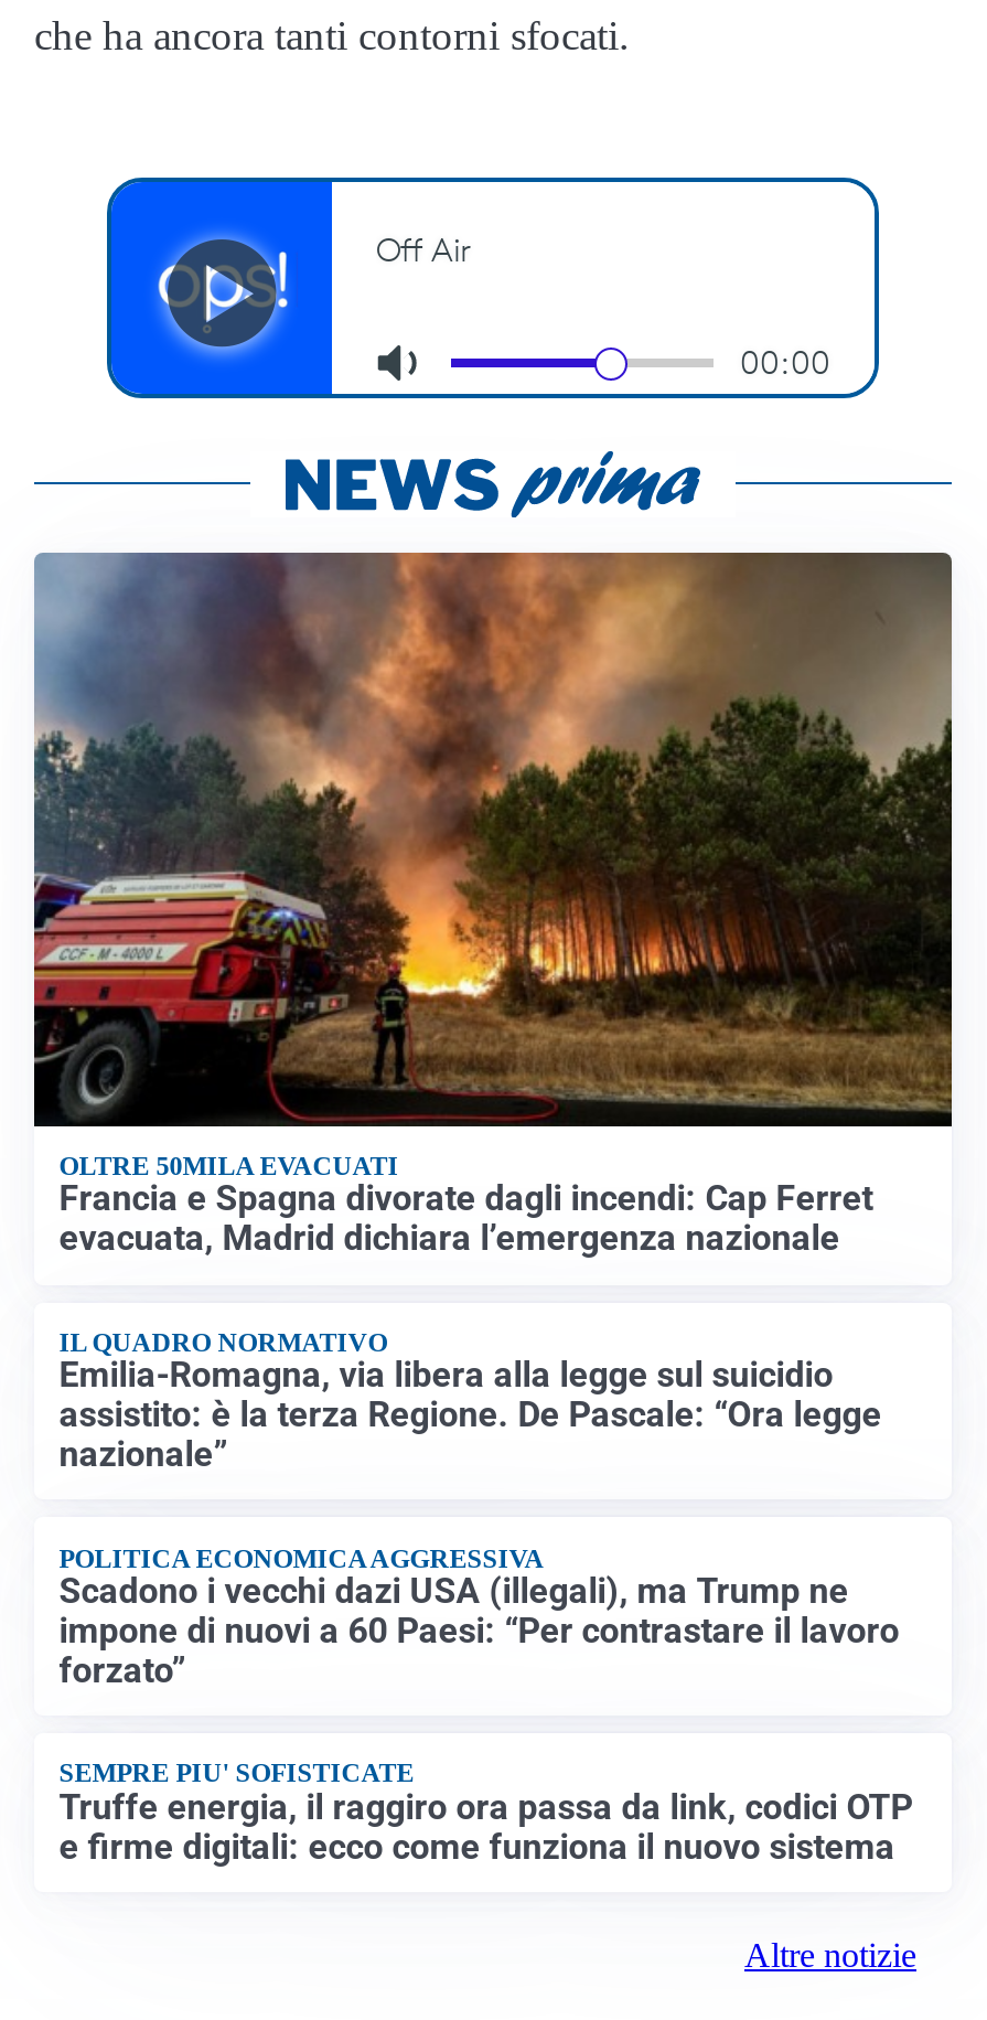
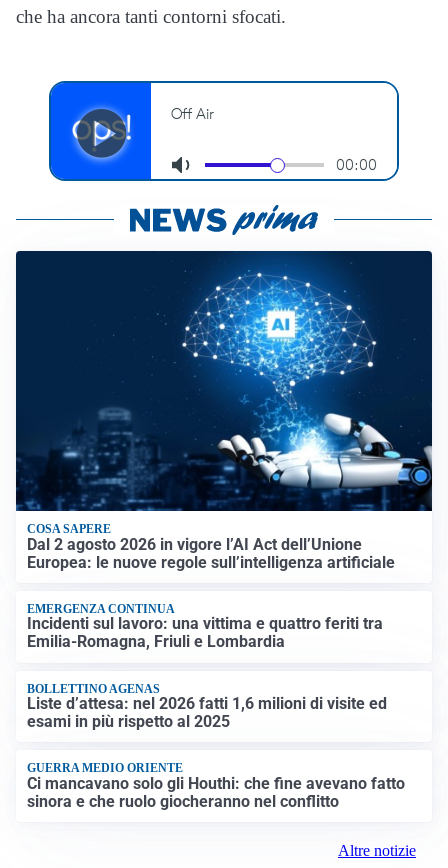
- [image]
- OLTRE 50MILA EVACUATI
- Francia e Spagna divorate dagli incendi: Cap Ferret
- evacuata, Madrid dichiara l’emergenza nazionale
+ [image]
+ COSA SAPERE
+ Dal 2 agosto 2026 in vigore l’AI Act dell’Unione
+ Europea: le nuove regole sull’intelligenza artificiale

- IL QUADRO NORMATIVO
- Emilia-Romagna, via libera alla legge sul suicidio
- assistito: è la terza Regione. De Pascale: “Ora legge
- nazionale”
+ EMERGENZA CONTINUA
+ Incidenti sul lavoro: una vittima e quattro feriti tra
+ Emilia-Romagna, Friuli e Lombardia

- POLITICA ECONOMICA AGGRESSIVA
- Scadono i vecchi dazi USA (illegali), ma Trump ne
- impone di nuovi a 60 Paesi: “Per contrastare il lavoro
- forzato”
+ BOLLETTINO AGENAS
+ Liste d’attesa: nel 2026 fatti 1,6 milioni di visite ed
+ esami in più rispetto al 2025

- SEMPRE PIU' SOFISTICATE
- Truffe energia, il raggiro ora passa da link, codici OTP
- e firme digitali: ecco come funziona il nuovo sistema
+ GUERRA MEDIO ORIENTE
+ Ci mancavano solo gli Houthi: che fine avevano fatto
+ sinora e che ruolo giocheranno nel conflitto
